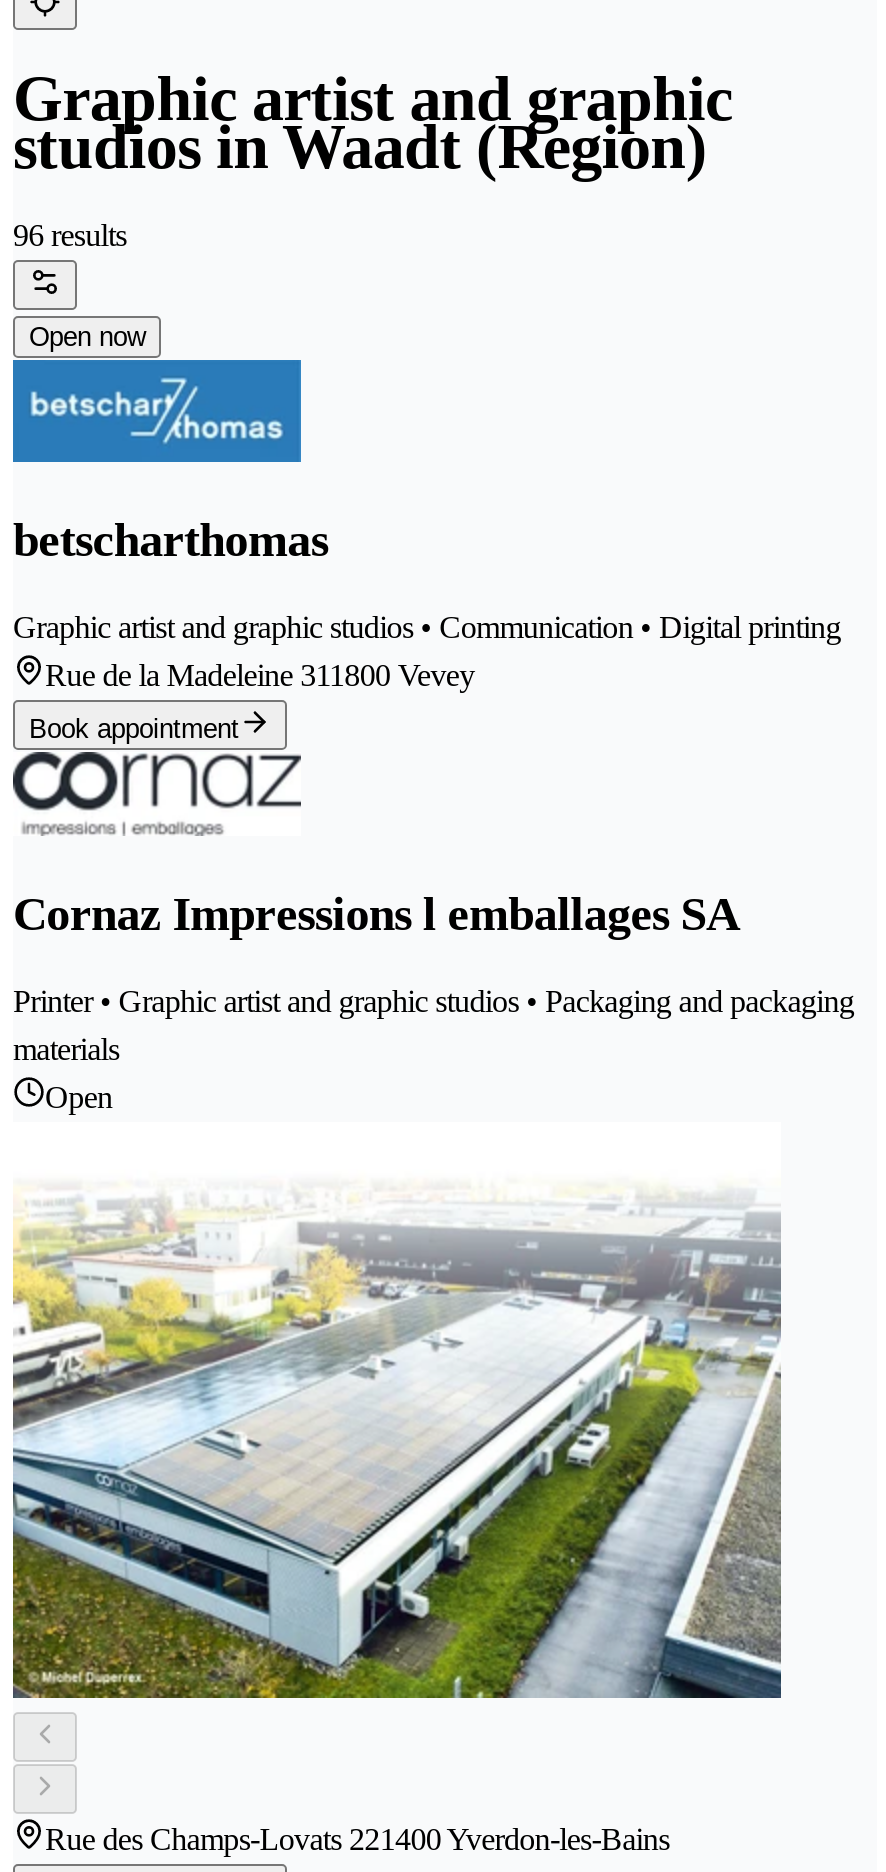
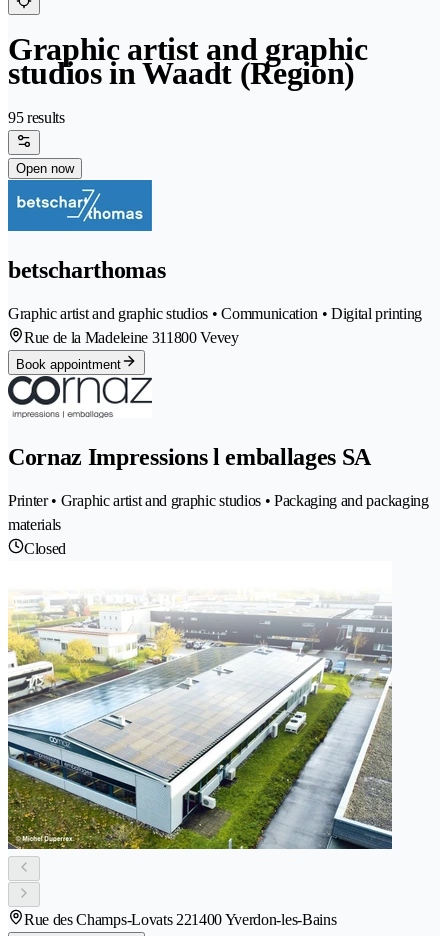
- 96 results
+ 95 results

- Open
+ Closed
